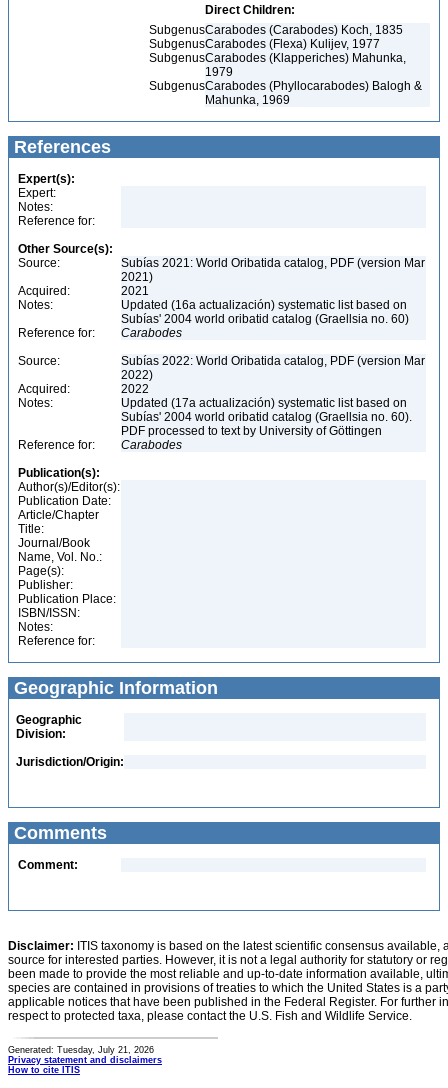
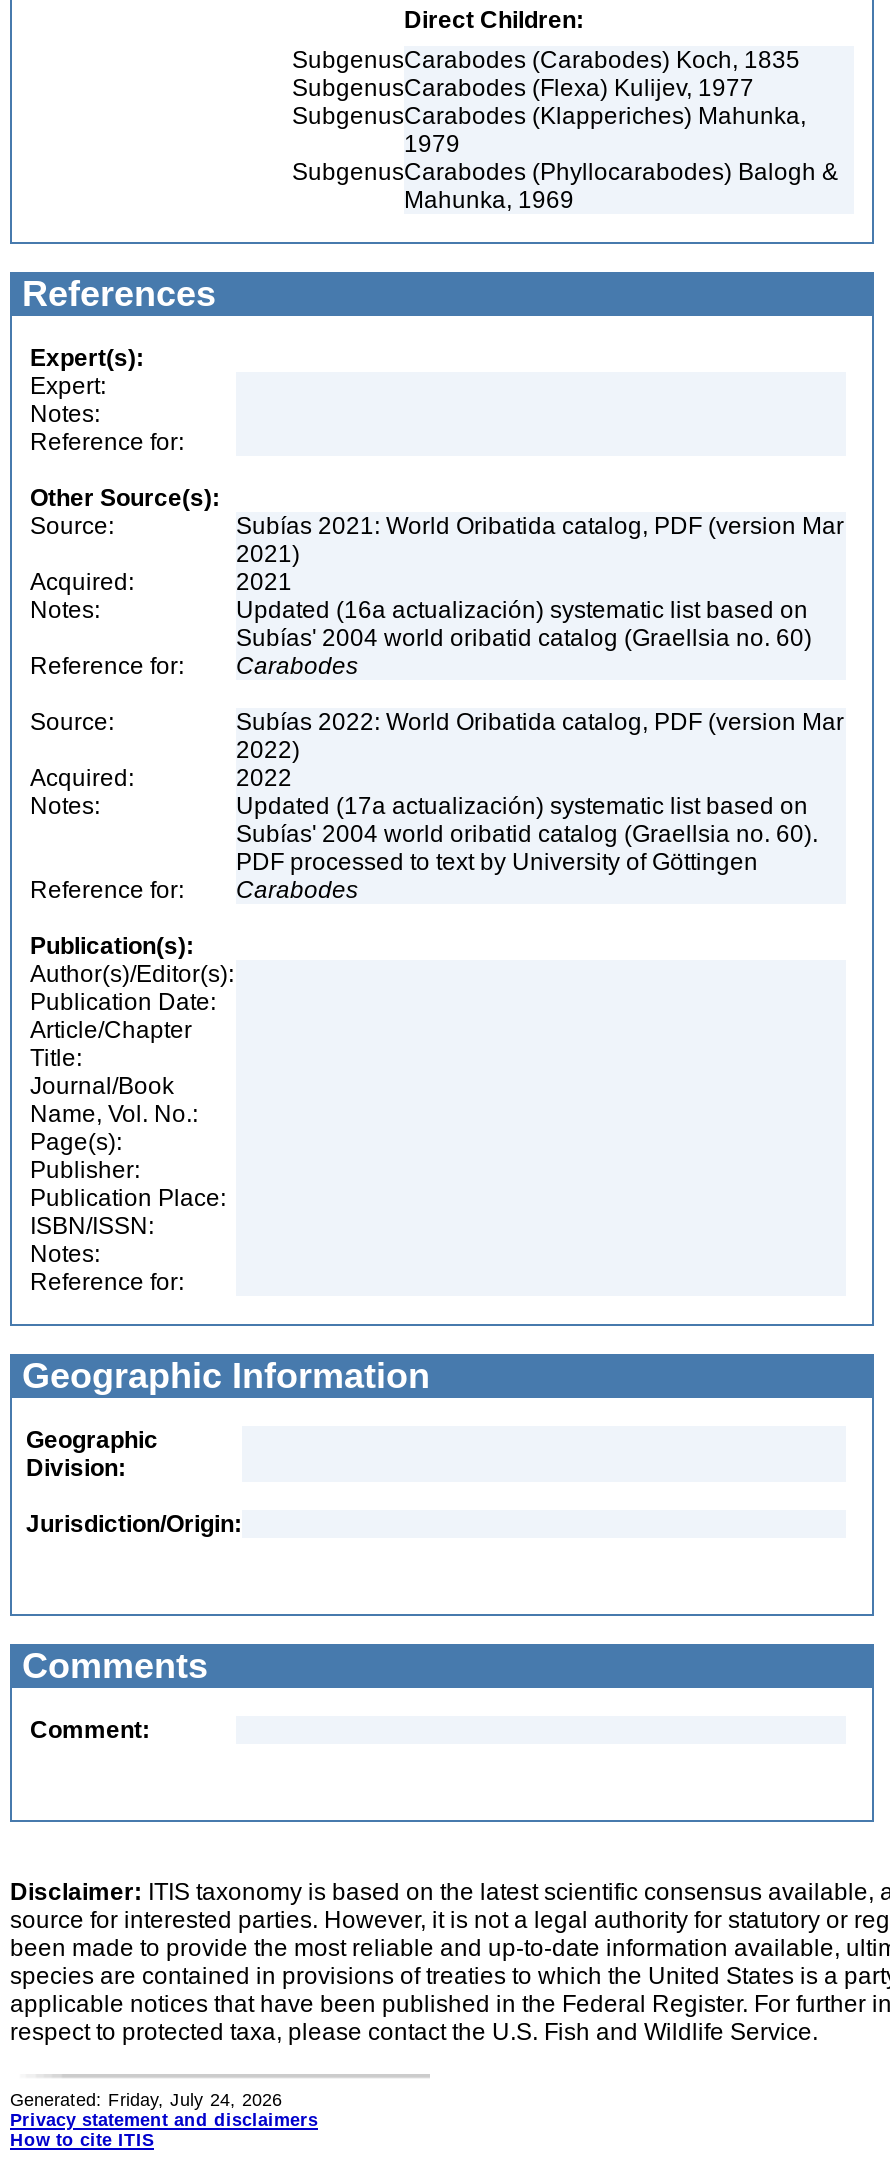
- Generated: Tuesday, July 21, 2026
+ Generated: Friday, July 24, 2026
